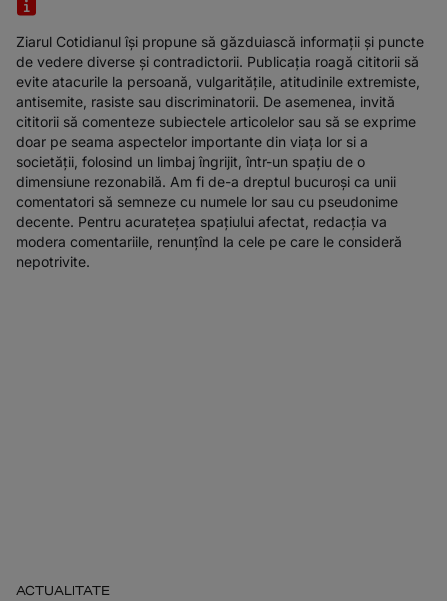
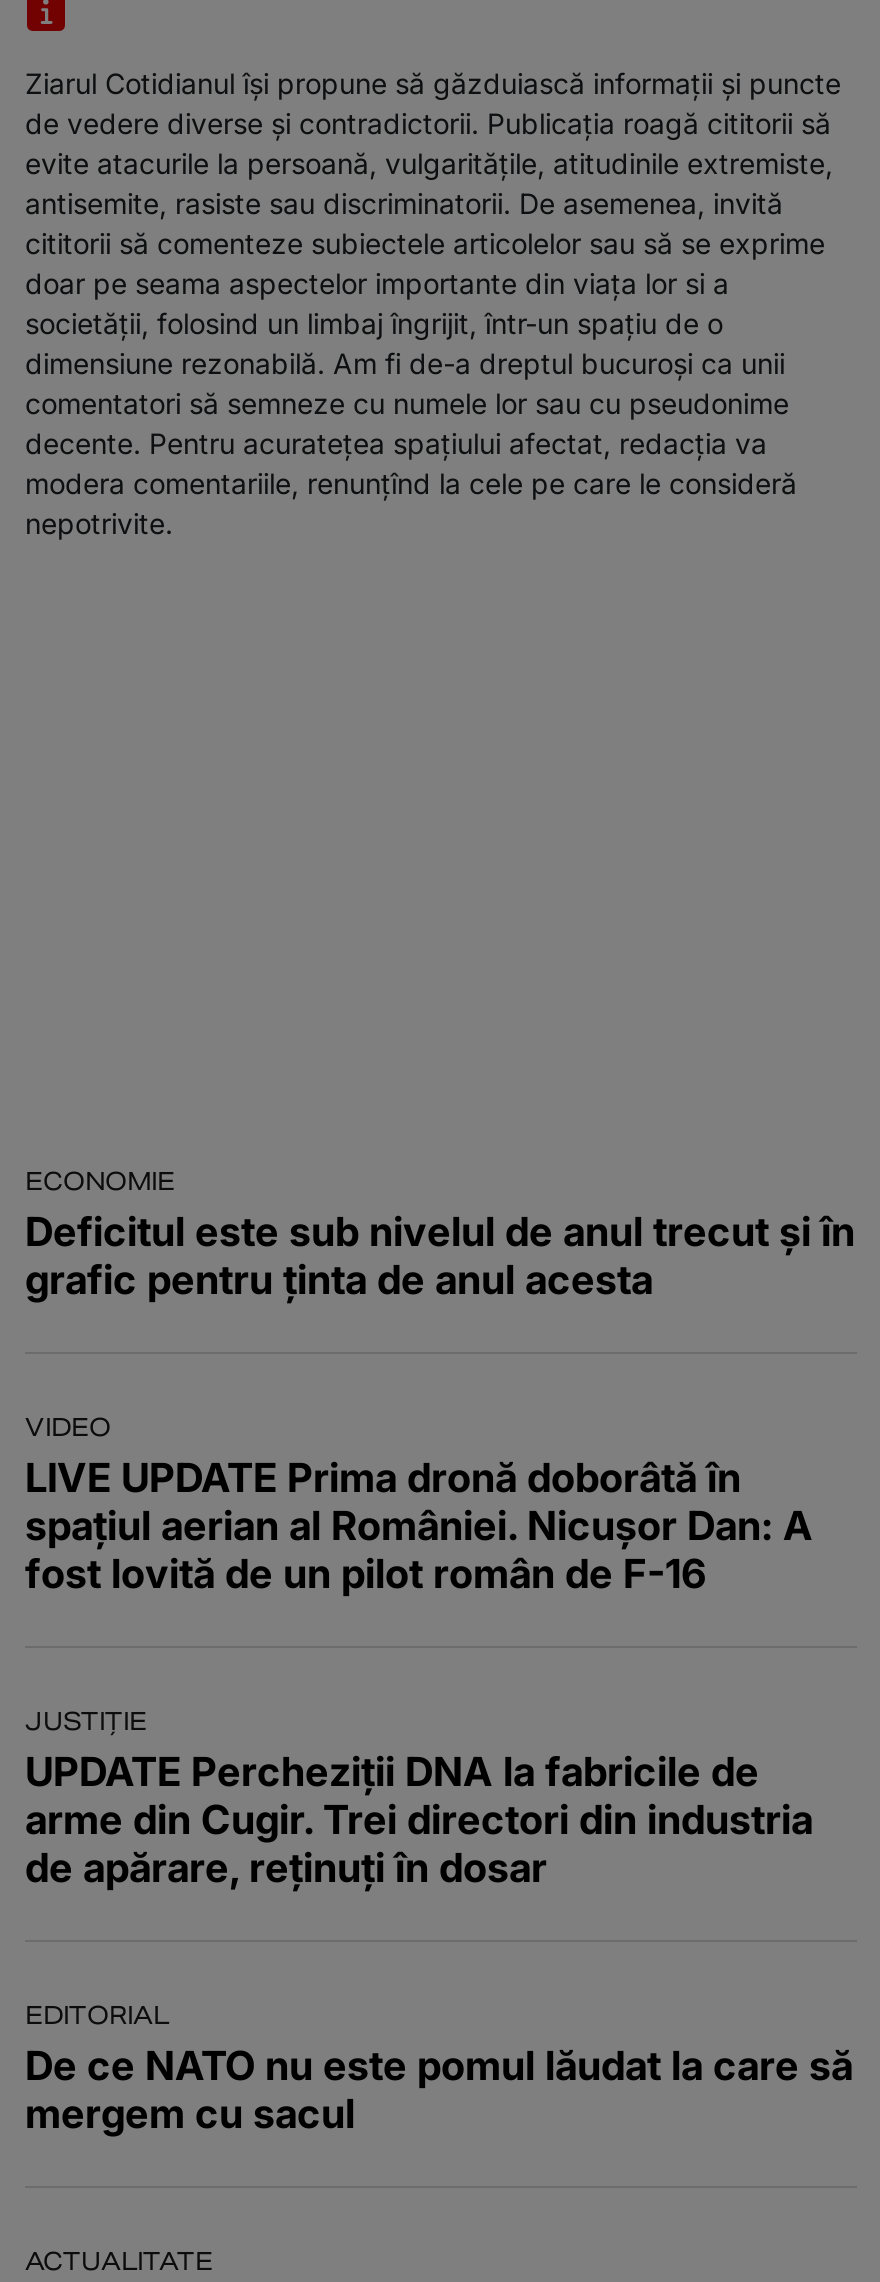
+ ECONOMIE
+ Deficitul este sub nivelul de anul trecut și în
+ grafic pentru ținta de anul acesta
+ VIDEO
+ LIVE UPDATE Prima dronă doborâtă în
+ spațiul aerian al României. Nicușor Dan: A
+ fost lovită de un pilot român de F-16
+ JUSTIȚIE
+ UPDATE Percheziții DNA la fabricile de
+ arme din Cugir. Trei directori din industria
+ de apărare, reținuți în dosar
+ EDITORIAL
+ De ce NATO nu este pomul lăudat la care să
+ mergem cu sacul
